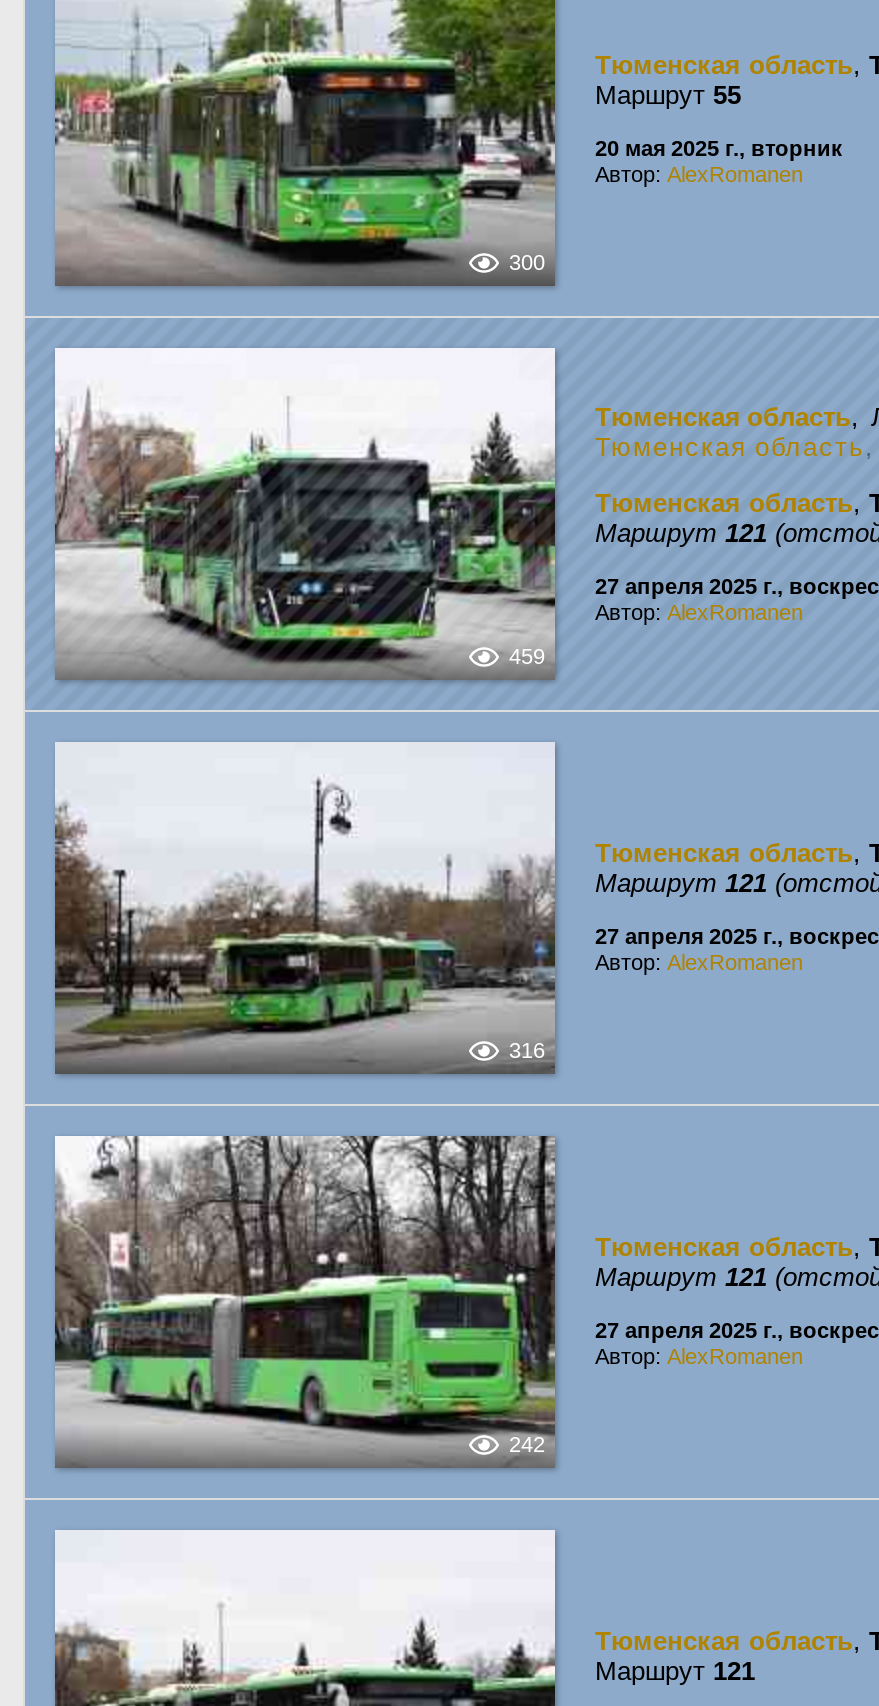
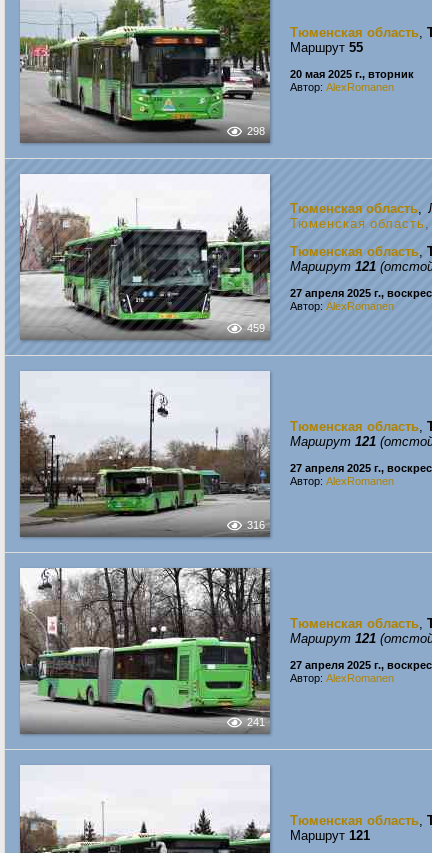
- 300
+ 298

- 242
+ 241
